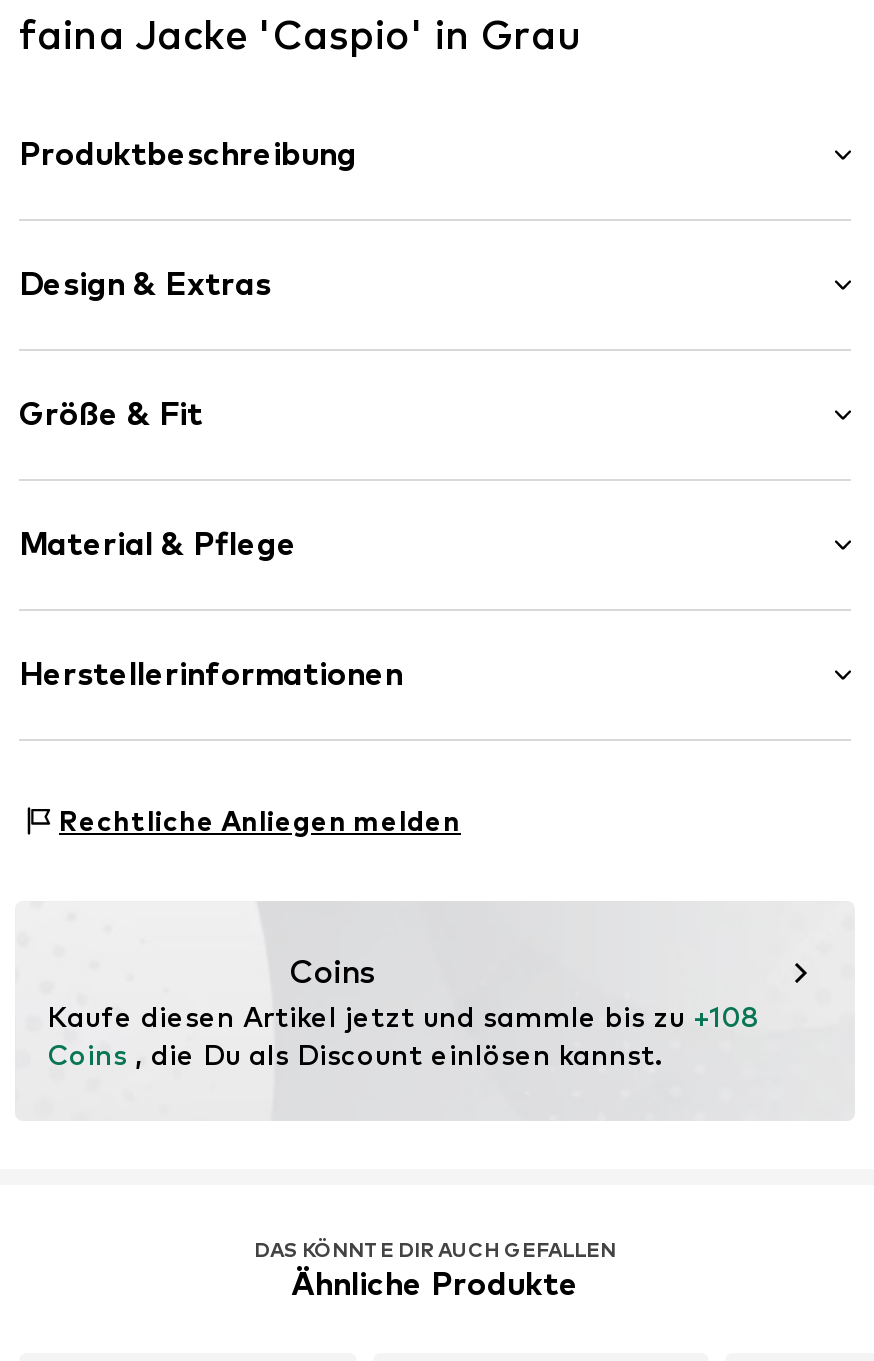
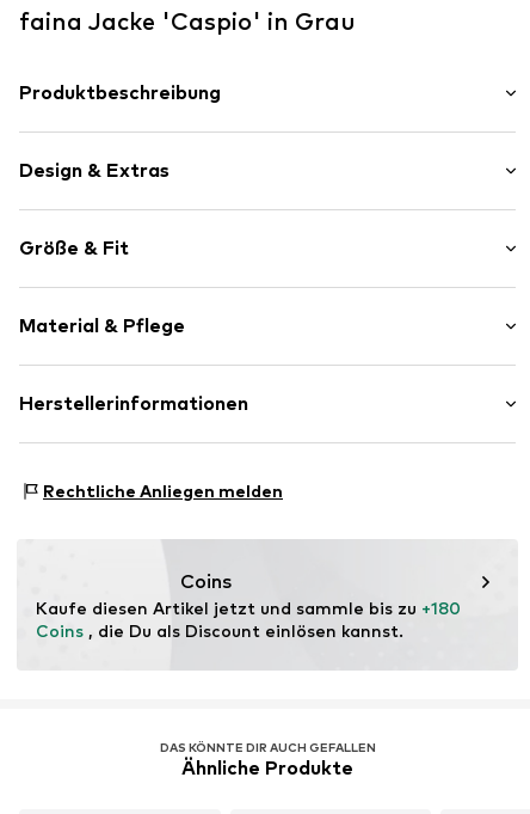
- Kaufe diesen Artikel jetzt und sammle bis zu +108
+ Kaufe diesen Artikel jetzt und sammle bis zu +180
